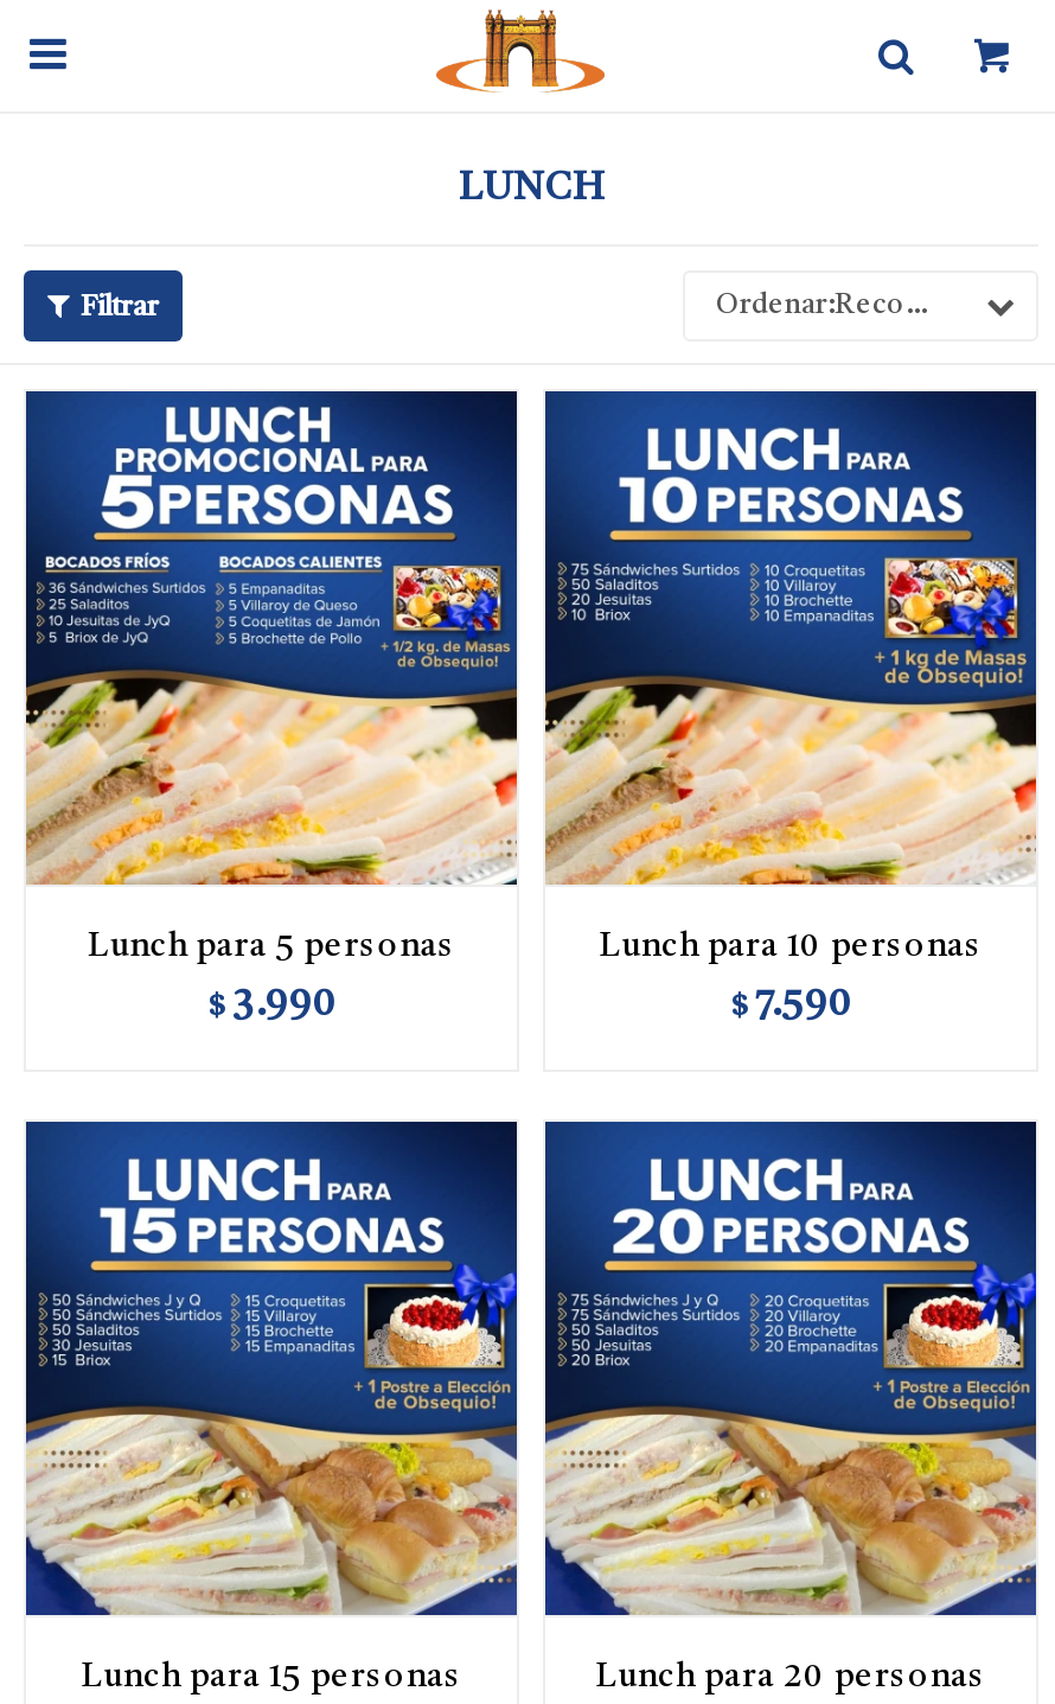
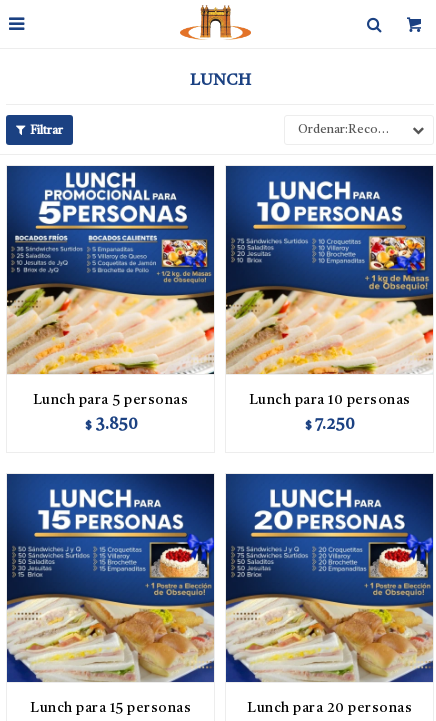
- $ 3.990
+ $ 3.850

- $ 7.590
+ $ 7.250
